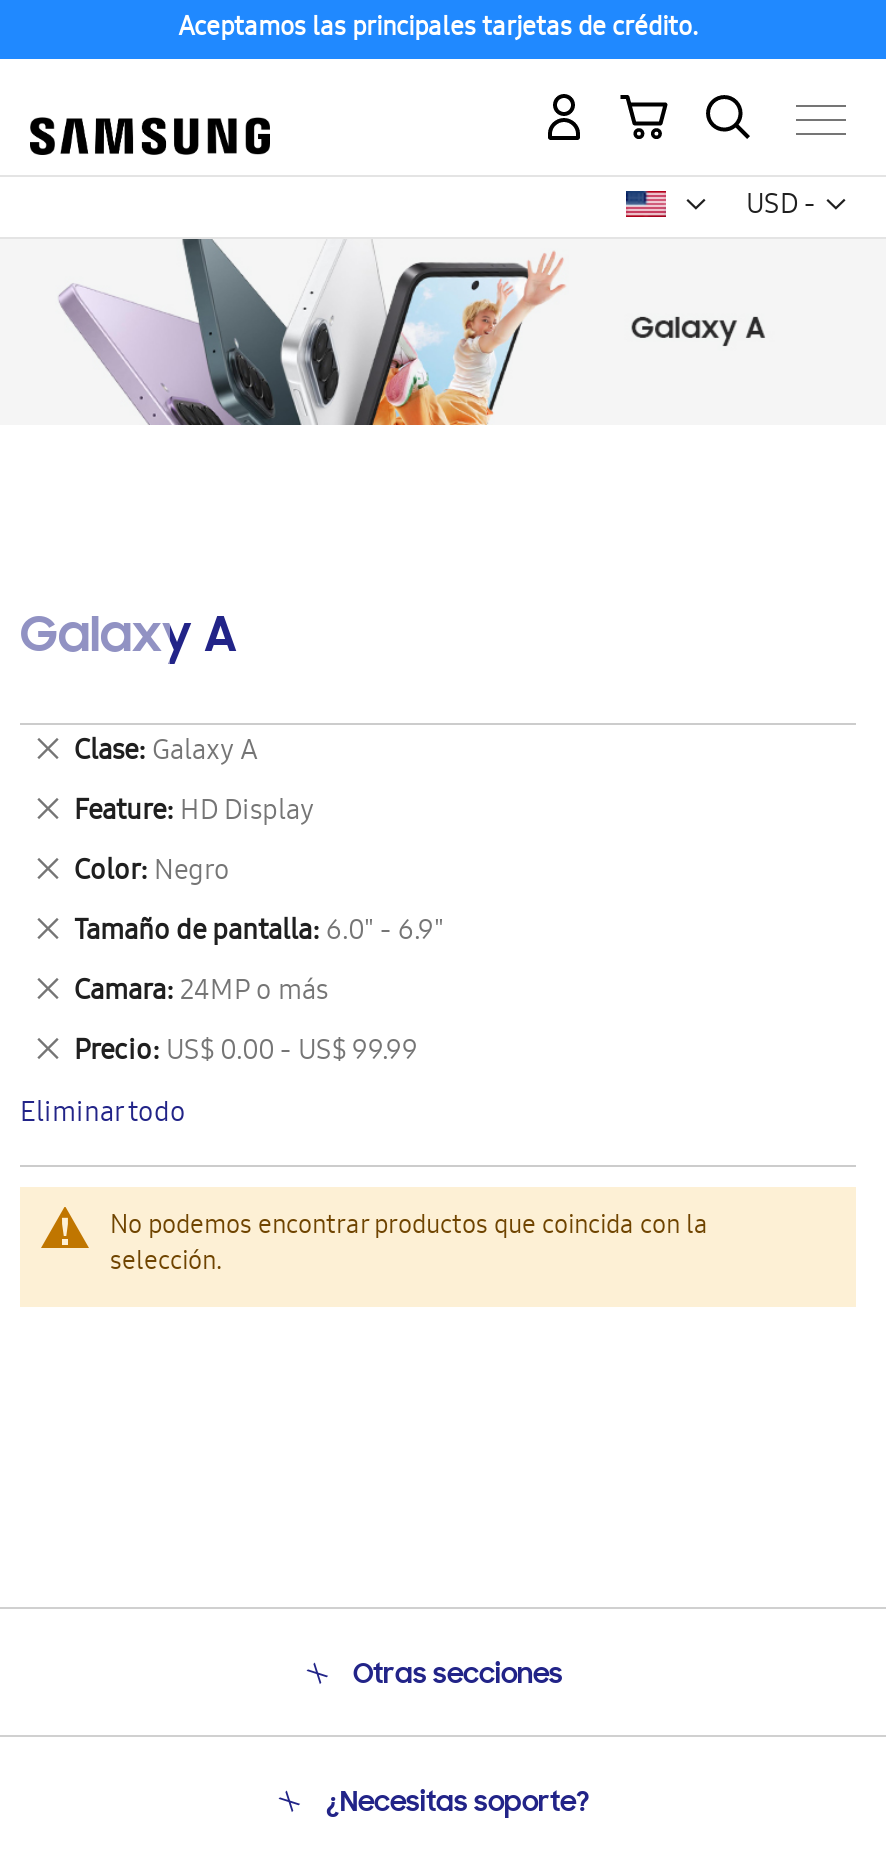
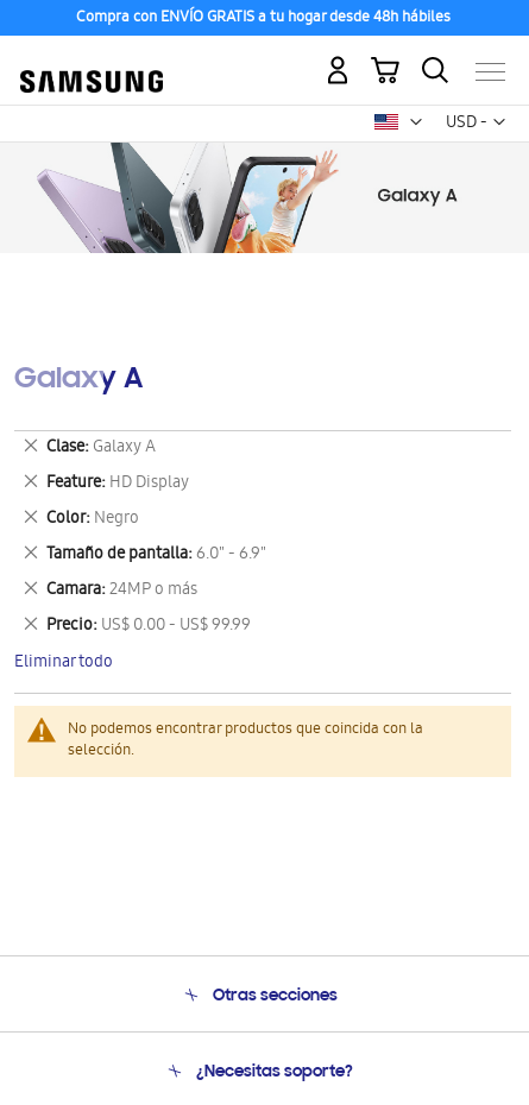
- Aceptamos las principales tarjetas de crédito.
+ Compra con ENVÍO GRATIS a tu hogar desde 48h hábiles
